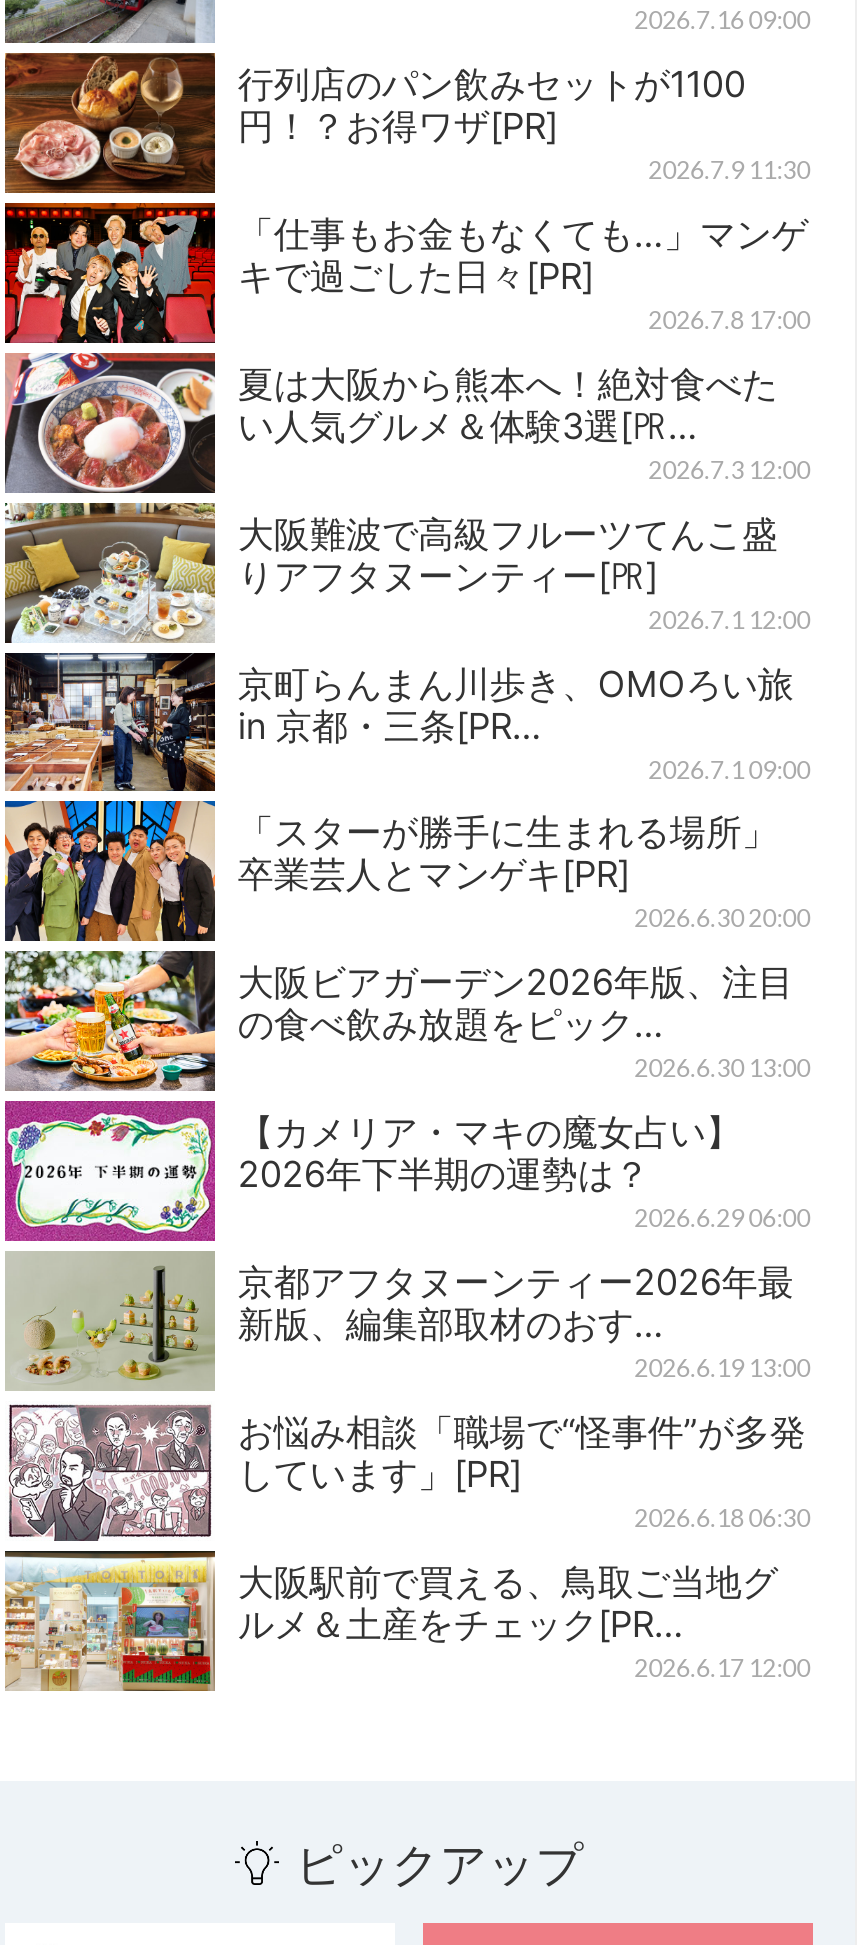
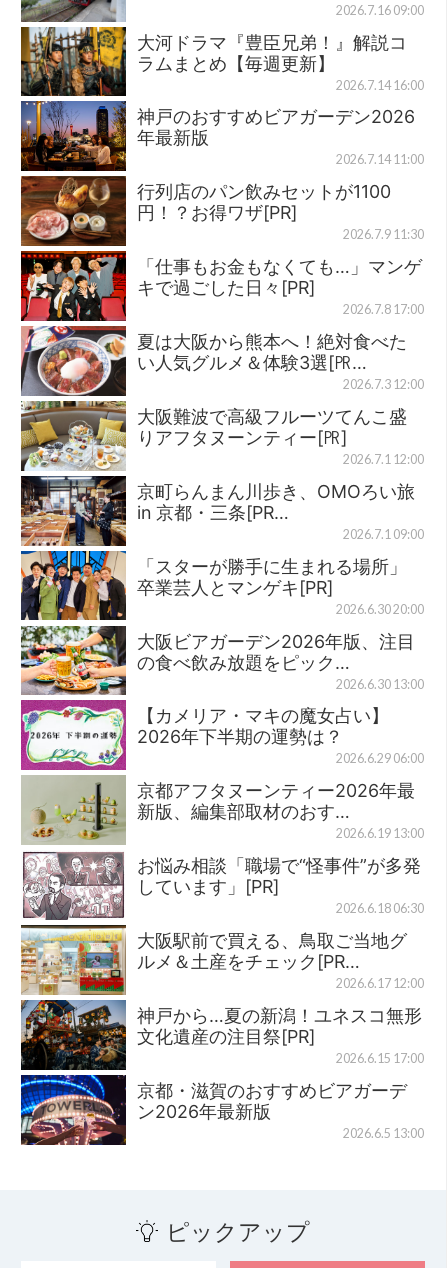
+ [image]
+ 大河ドラマ『豊臣兄弟！』解説コ
+ ラムまとめ【毎週更新】
+ 2026.7.14 16:00
+ 神戸のおすすめビアガーデン2026
+ 年最新版
+ 2026.7.14 11:00

+ [image]
+ 神戸から…夏の新潟！ユネスコ無形
+ 文化遺産の注目祭[PR]
+ 2026.6.15 17:00
+ 京都・滋賀のおすすめビアガーデ
+ ン2026年最新版
+ 2026.6.5 13:00
